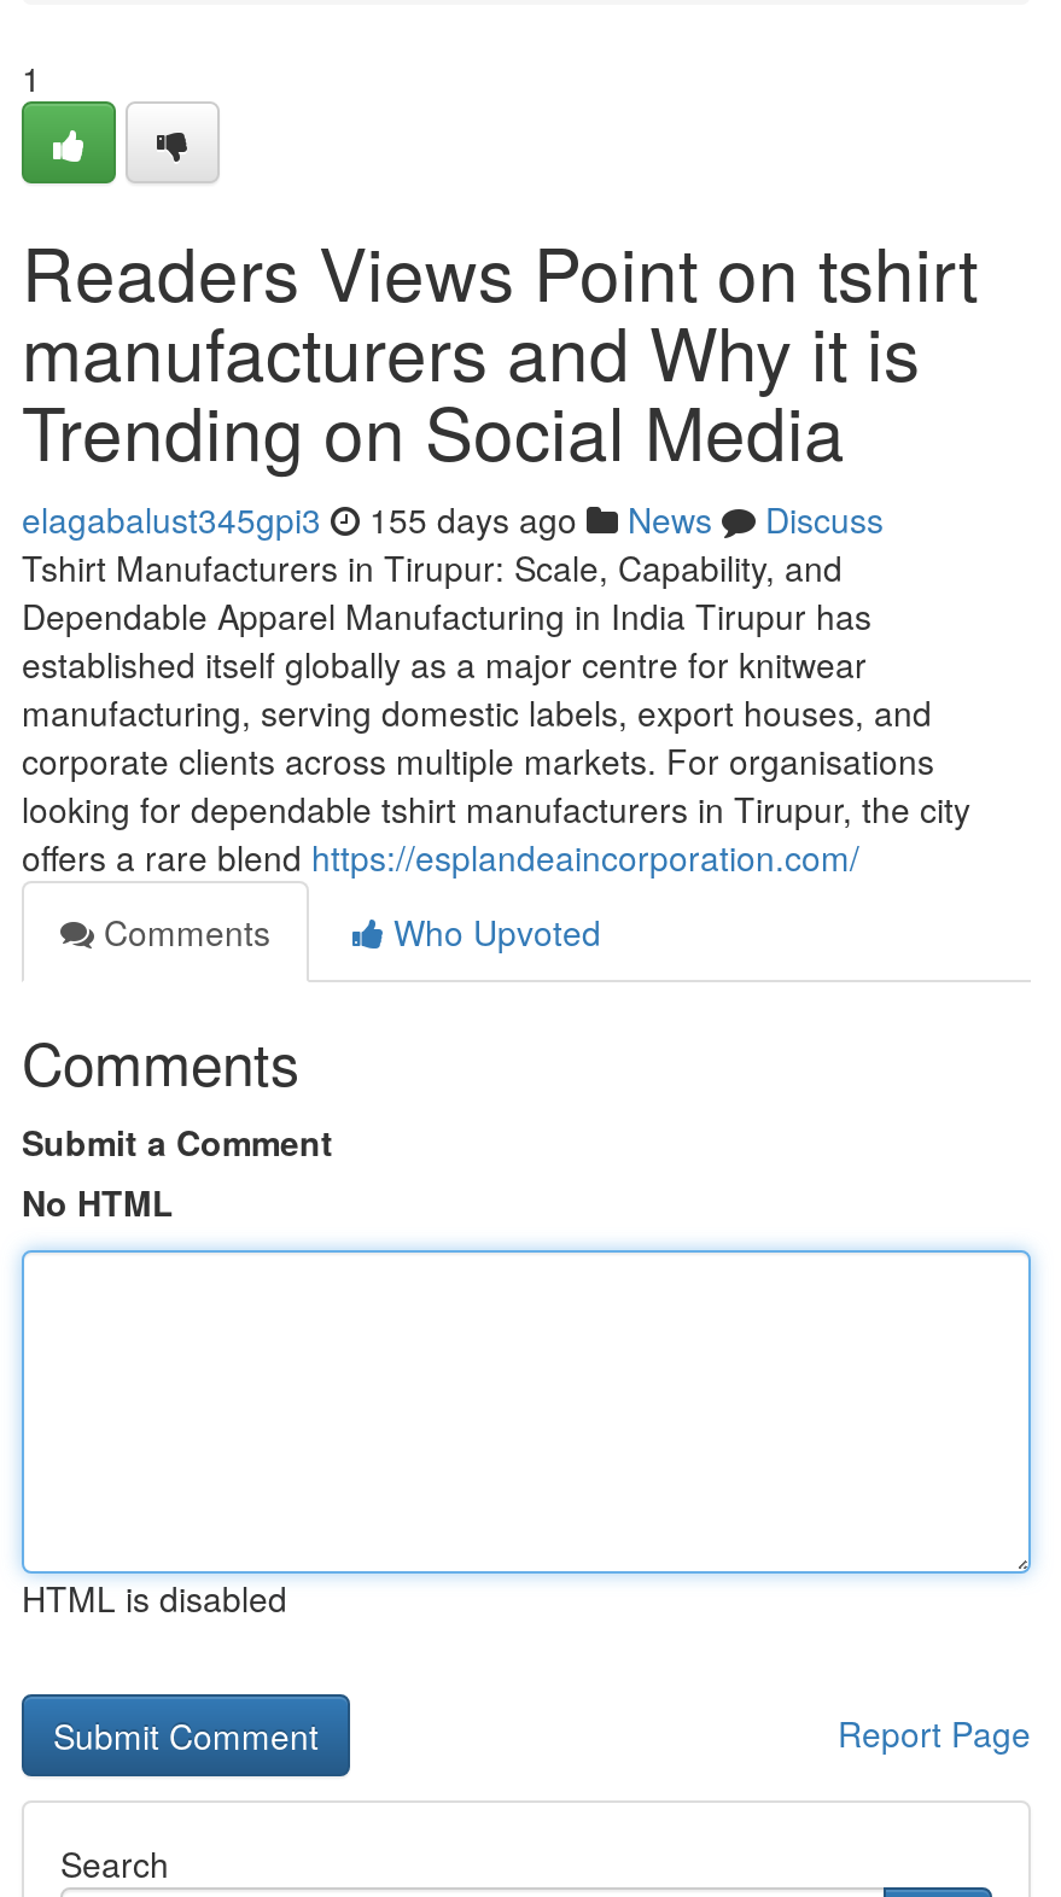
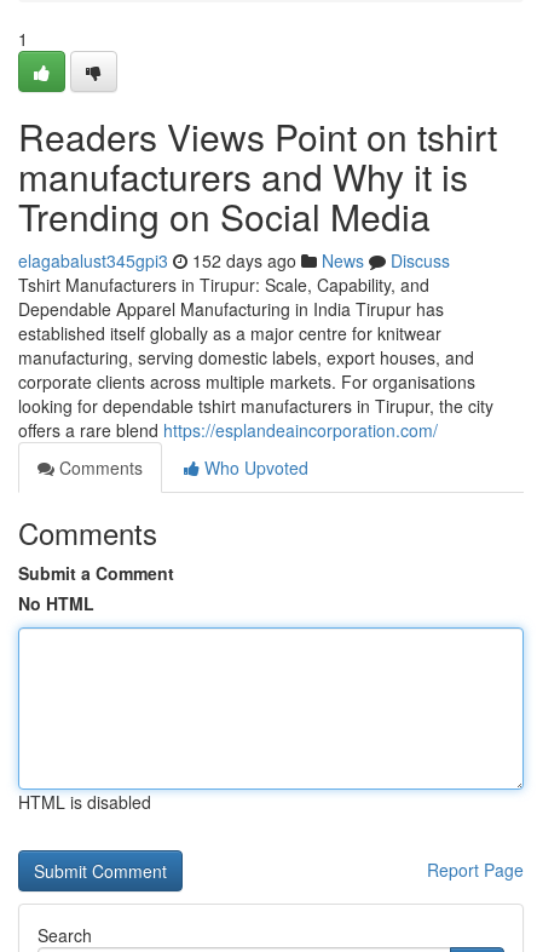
- elagabalust345gpi3 155 days ago News Discuss
+ elagabalust345gpi3 152 days ago News Discuss
